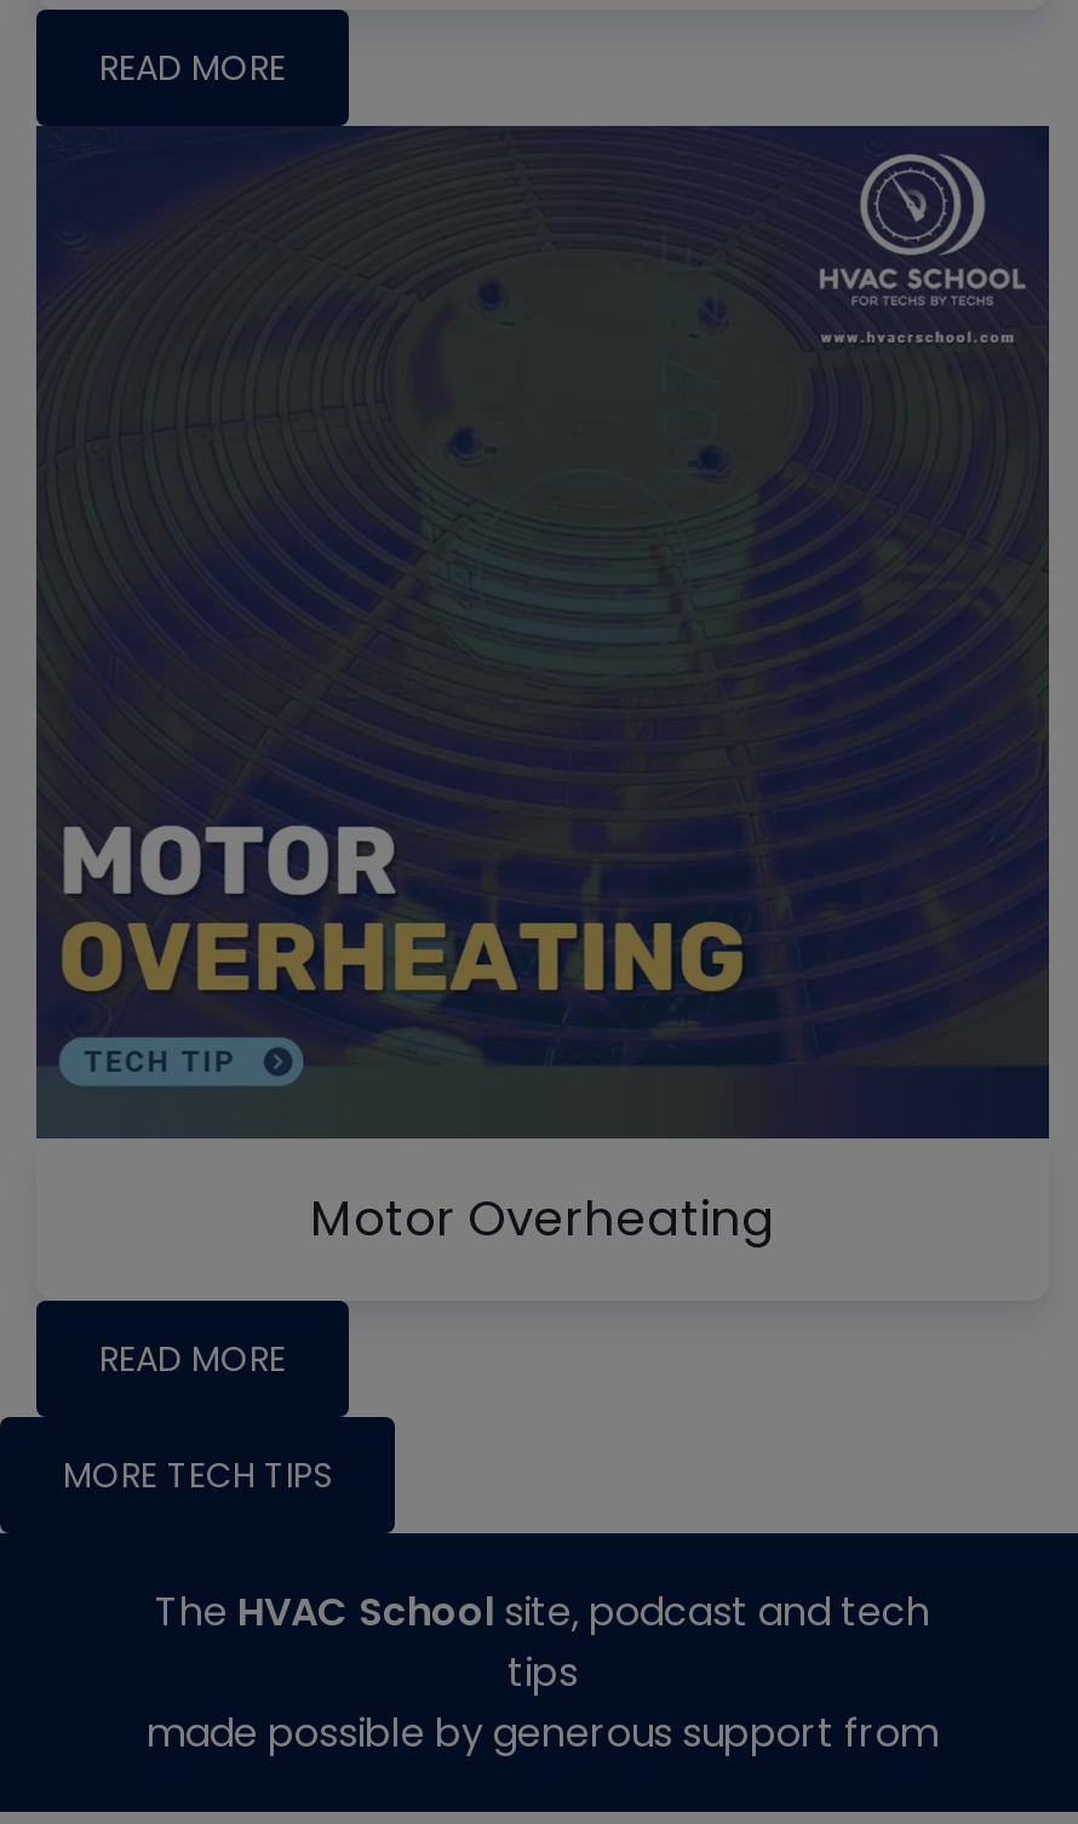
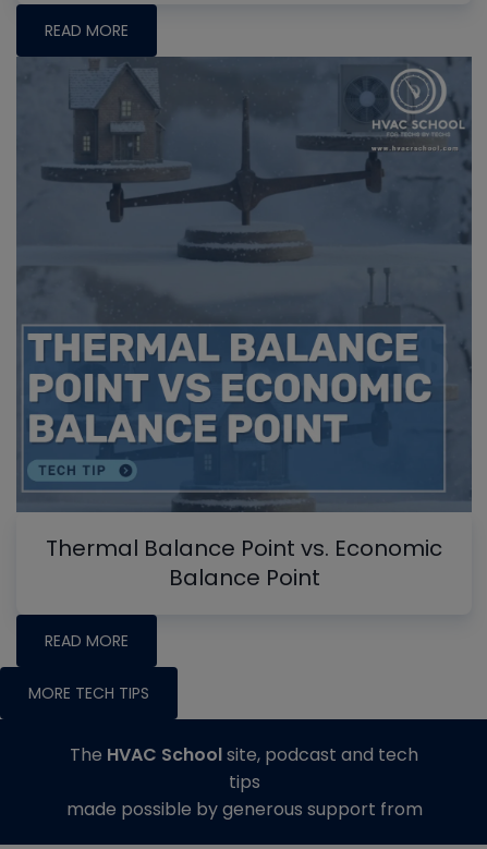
- [image]
- Motor Overheating
+ [image]
+ Thermal Balance Point vs. Economic
+ Balance Point
